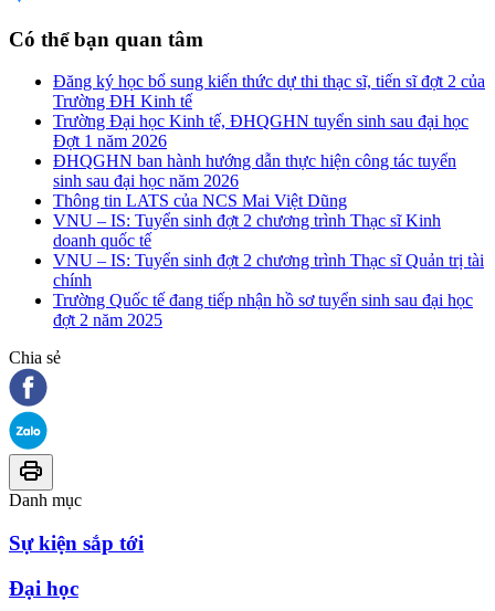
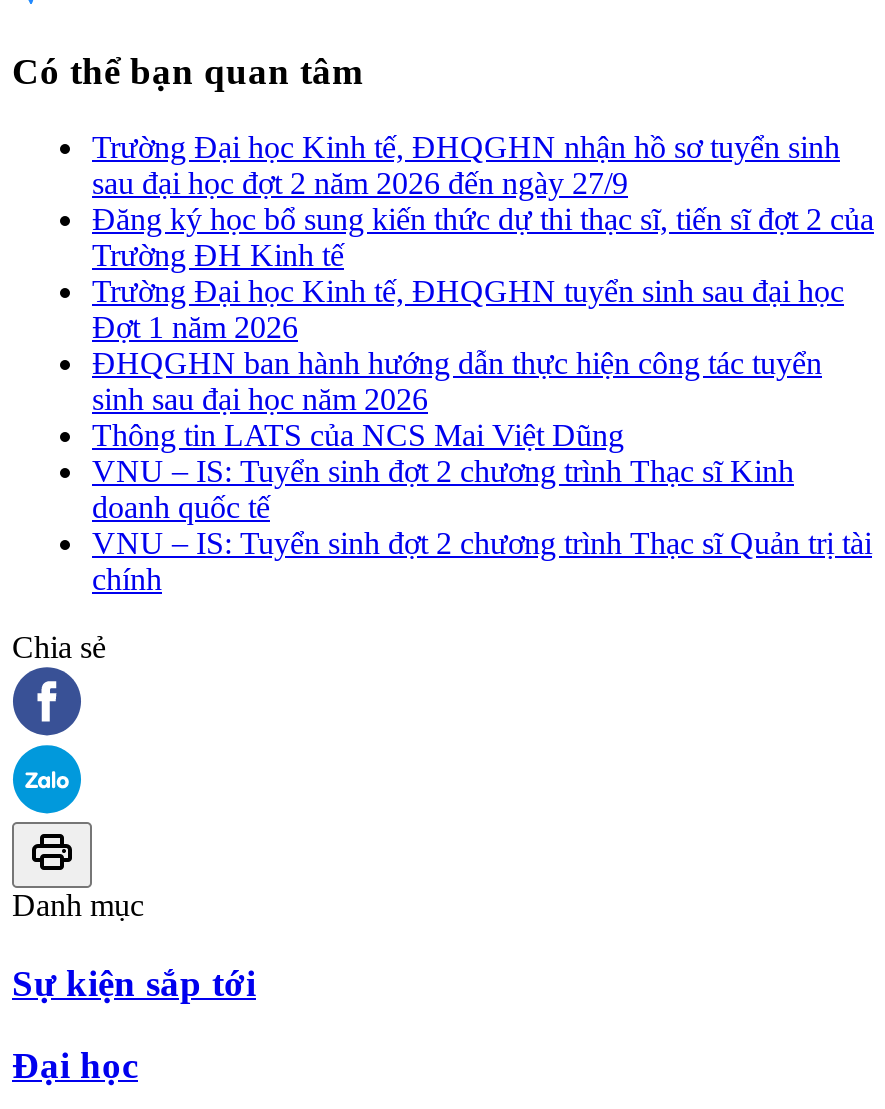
+ Trường Đại học Kinh tế, ĐHQGHN nhận hồ sơ tuyển sinh
+ sau đại học đợt 2 năm 2026 đến ngày 27/9

moved down: Đăng ký học bổ sung kiến thức dự thi thạc sĩ, tiến sĩ đợt 2 của | Trường ĐH Kinh tế | Trường Đại học Kinh tế, ĐHQGHN tuyển sinh sau đại học | ... | VNU – IS: Tuyển sinh đợt 2 chương trình Thạc sĩ Quản trị tài | chính

- Trường Quốc tế đang tiếp nhận hồ sơ tuyển sinh sau đại học
- đợt 2 năm 2025
